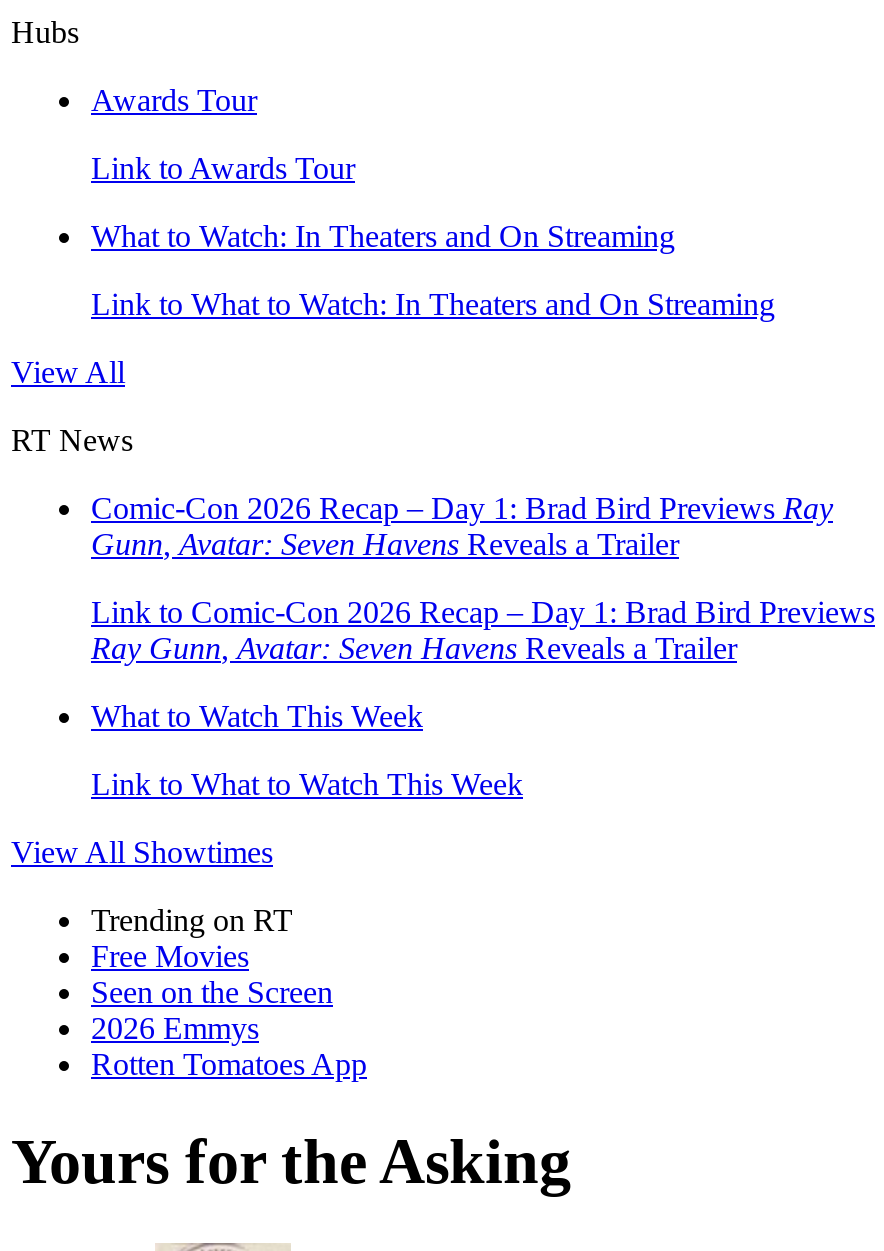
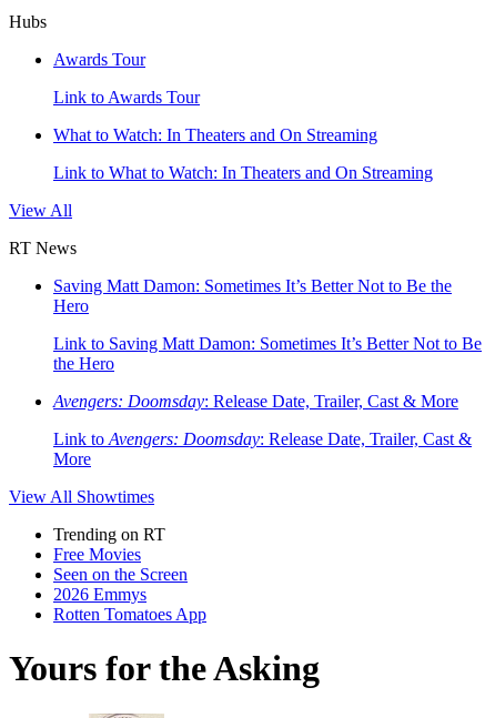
- Comic-Con 2026 Recap – Day 1: Brad Bird Previews Ray
- Gunn, Avatar: Seven Havens Reveals a Trailer
+ Saving Matt Damon: Sometimes It’s Better Not to Be the
+ Hero

- Link to Comic-Con 2026 Recap – Day 1: Brad Bird Previews
- Ray Gunn, Avatar: Seven Havens Reveals a Trailer
+ Link to Saving Matt Damon: Sometimes It’s Better Not to Be
+ the Hero

- What to Watch This Week
+ Avengers: Doomsday: Release Date, Trailer, Cast & More

- Link to What to Watch This Week
+ Link to Avengers: Doomsday: Release Date, Trailer, Cast &
+ More
